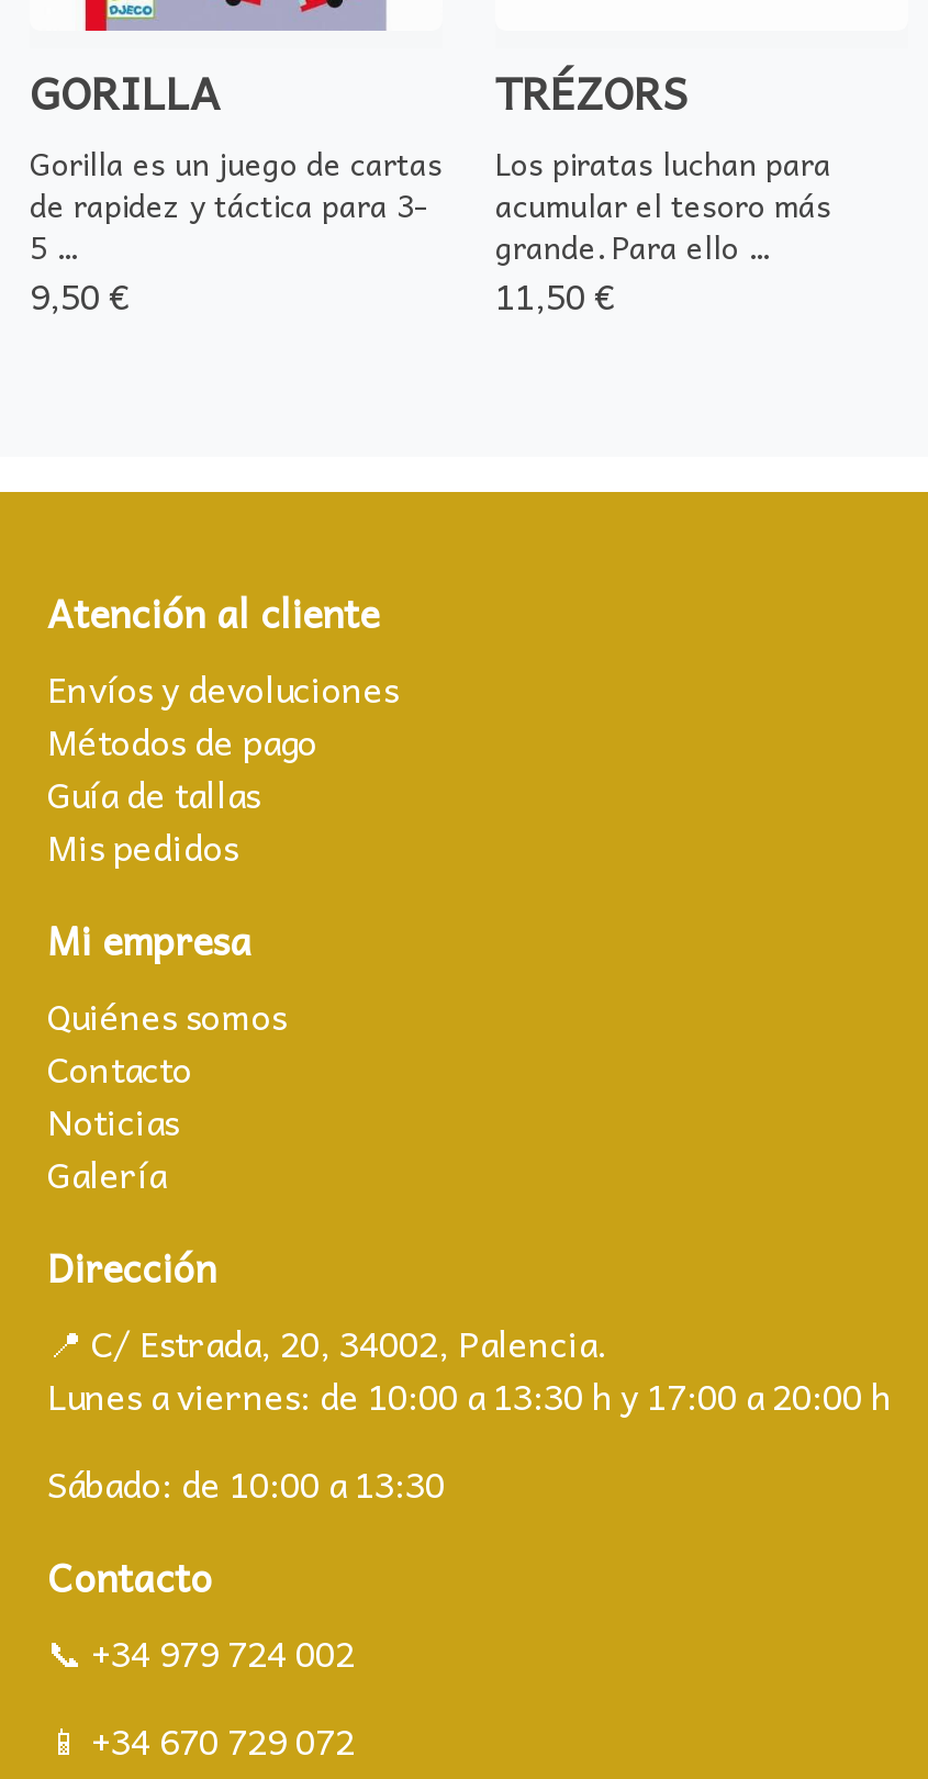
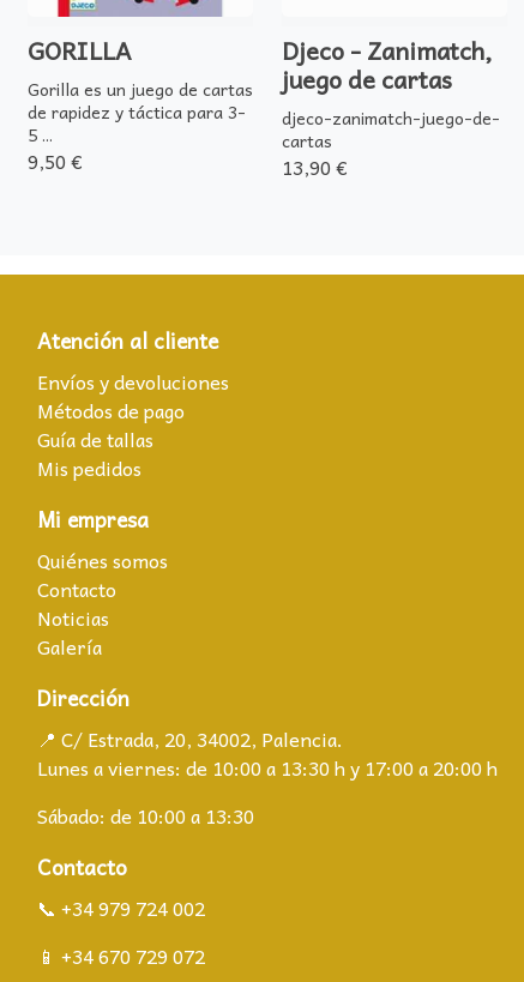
- TRÉZORS
- Los piratas luchan para
- acumular el tesoro más
- grande. Para ello ...
- 11,50 €
+ Djeco - Zanimatch,
+ juego de cartas
+ djeco-zanimatch-juego-de-
+ cartas
+ 13,90 €
